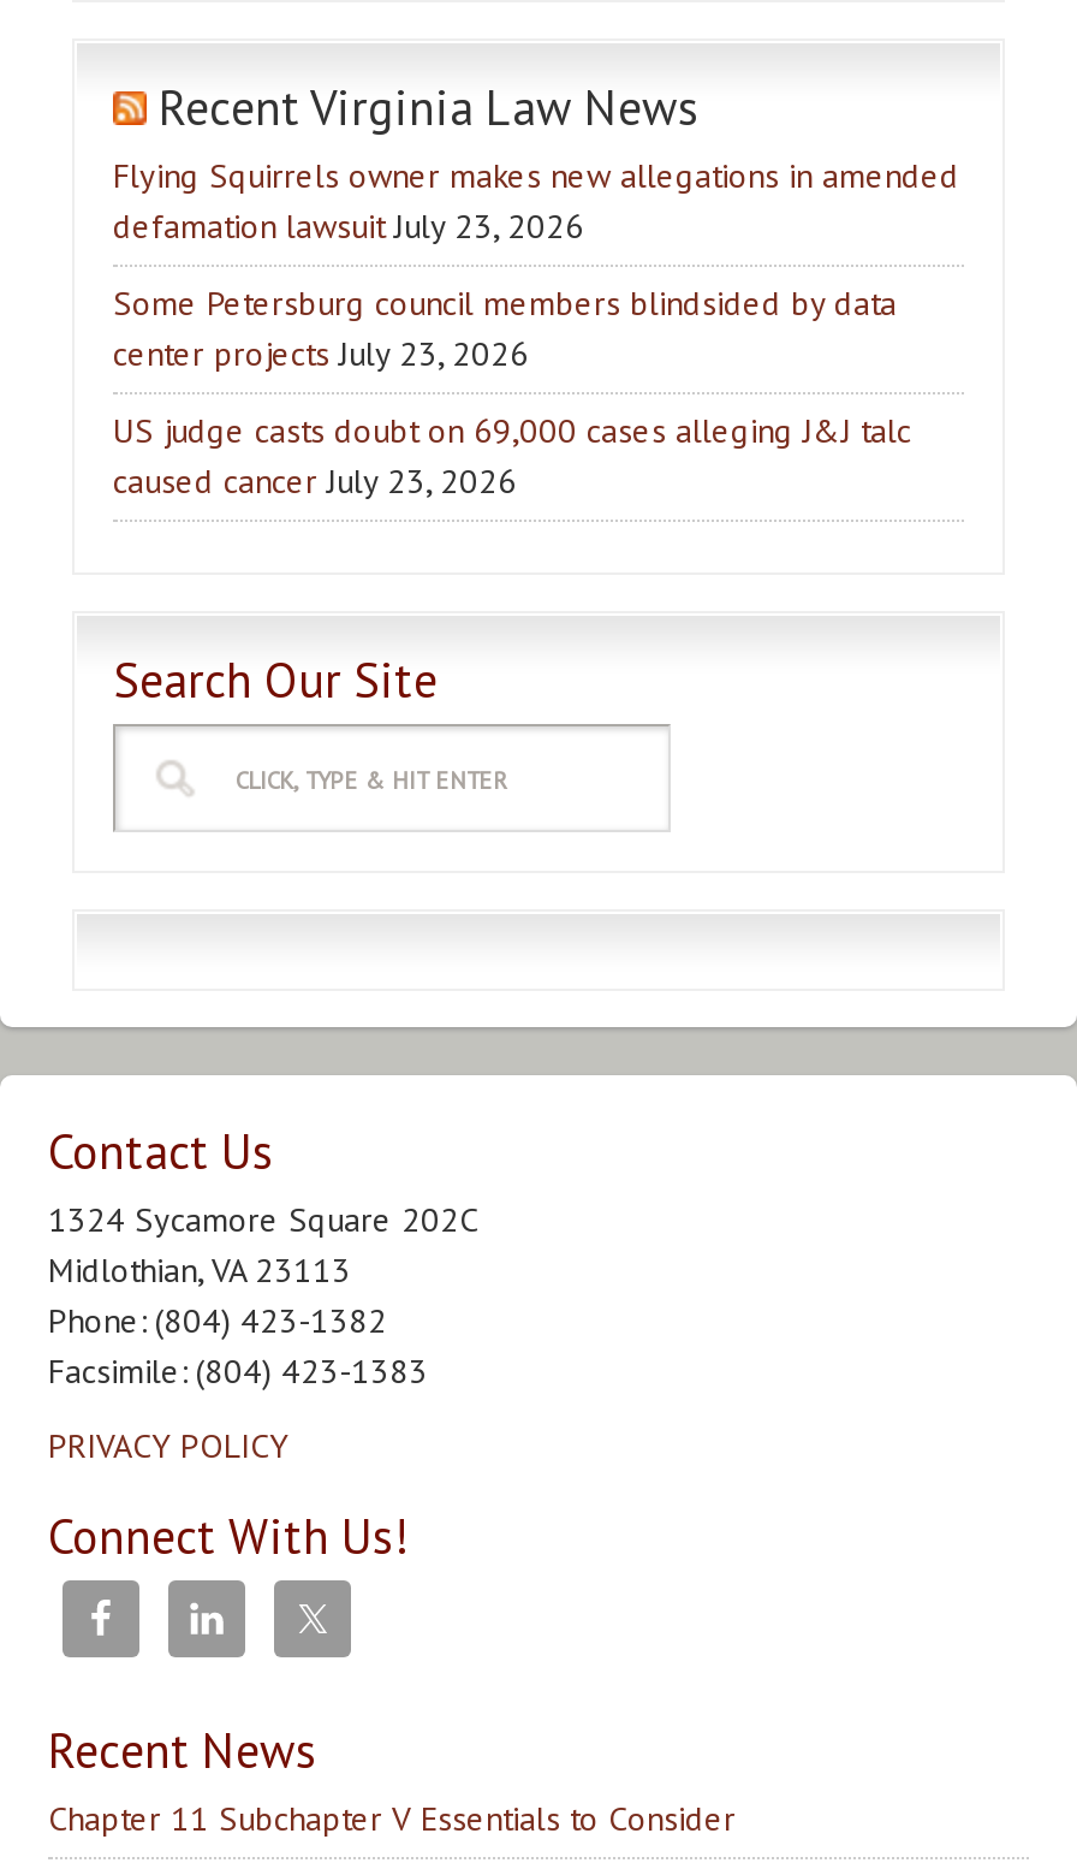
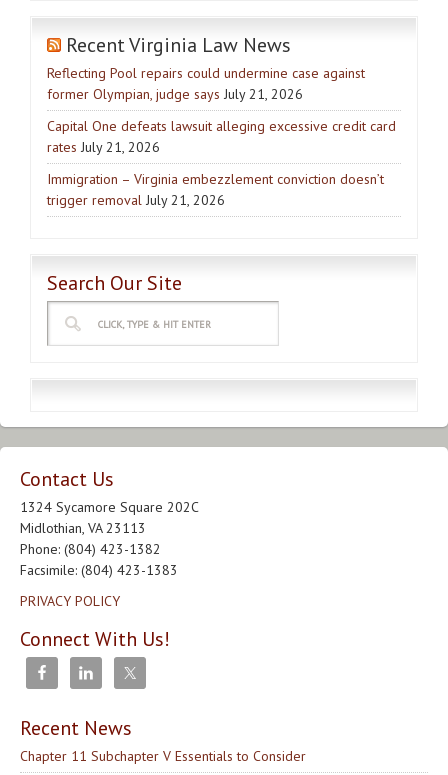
- Flying Squirrels owner makes new allegations in amended
- defamation lawsuit July 23, 2026
+ Reflecting Pool repairs could undermine case against
+ former Olympian, judge says July 21, 2026

- Some Petersburg council members blindsided by data
- center projects July 23, 2026
+ Capital One defeats lawsuit alleging excessive credit card
+ rates July 21, 2026

- US judge casts doubt on 69,000 cases alleging J&J talc
- caused cancer July 23, 2026
+ Immigration – Virginia embezzlement conviction doesn’t
+ trigger removal July 21, 2026
